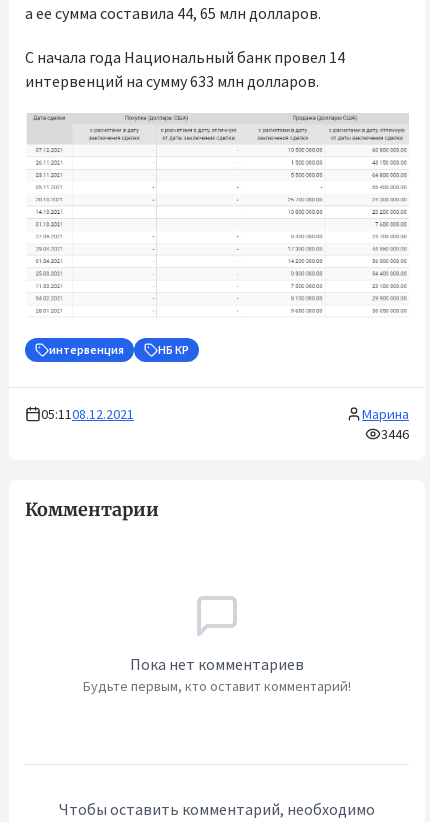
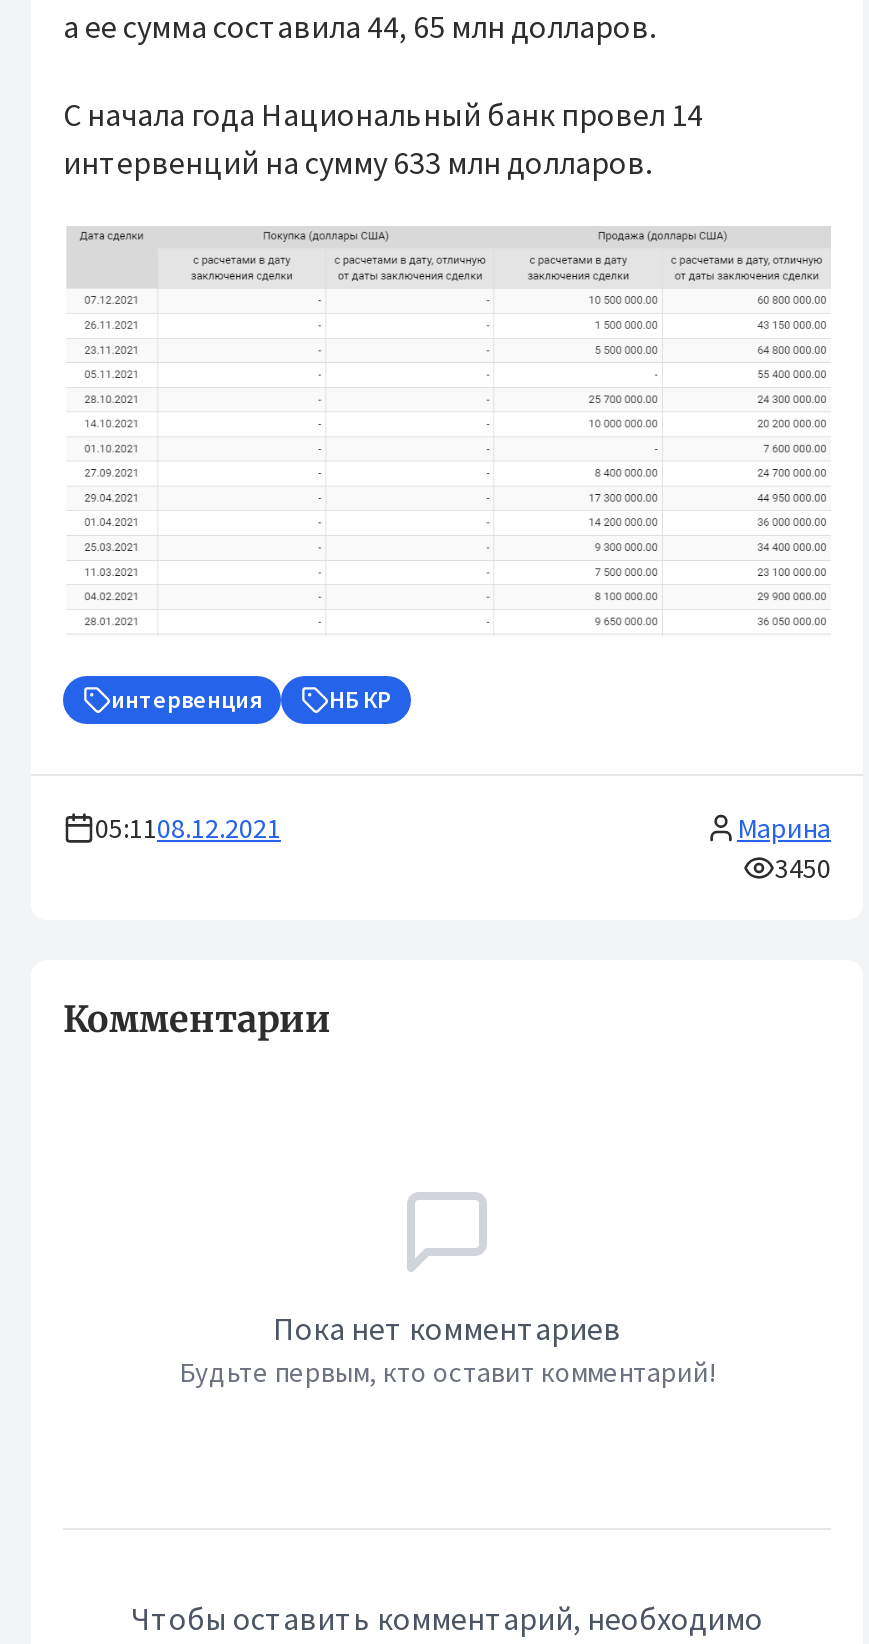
- 3446
+ 3450
